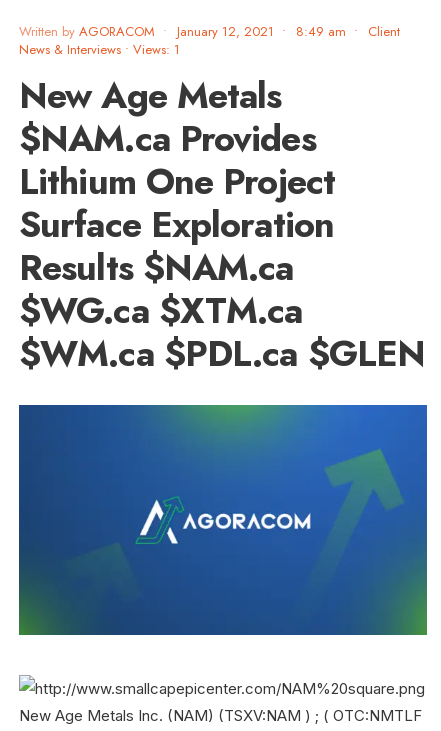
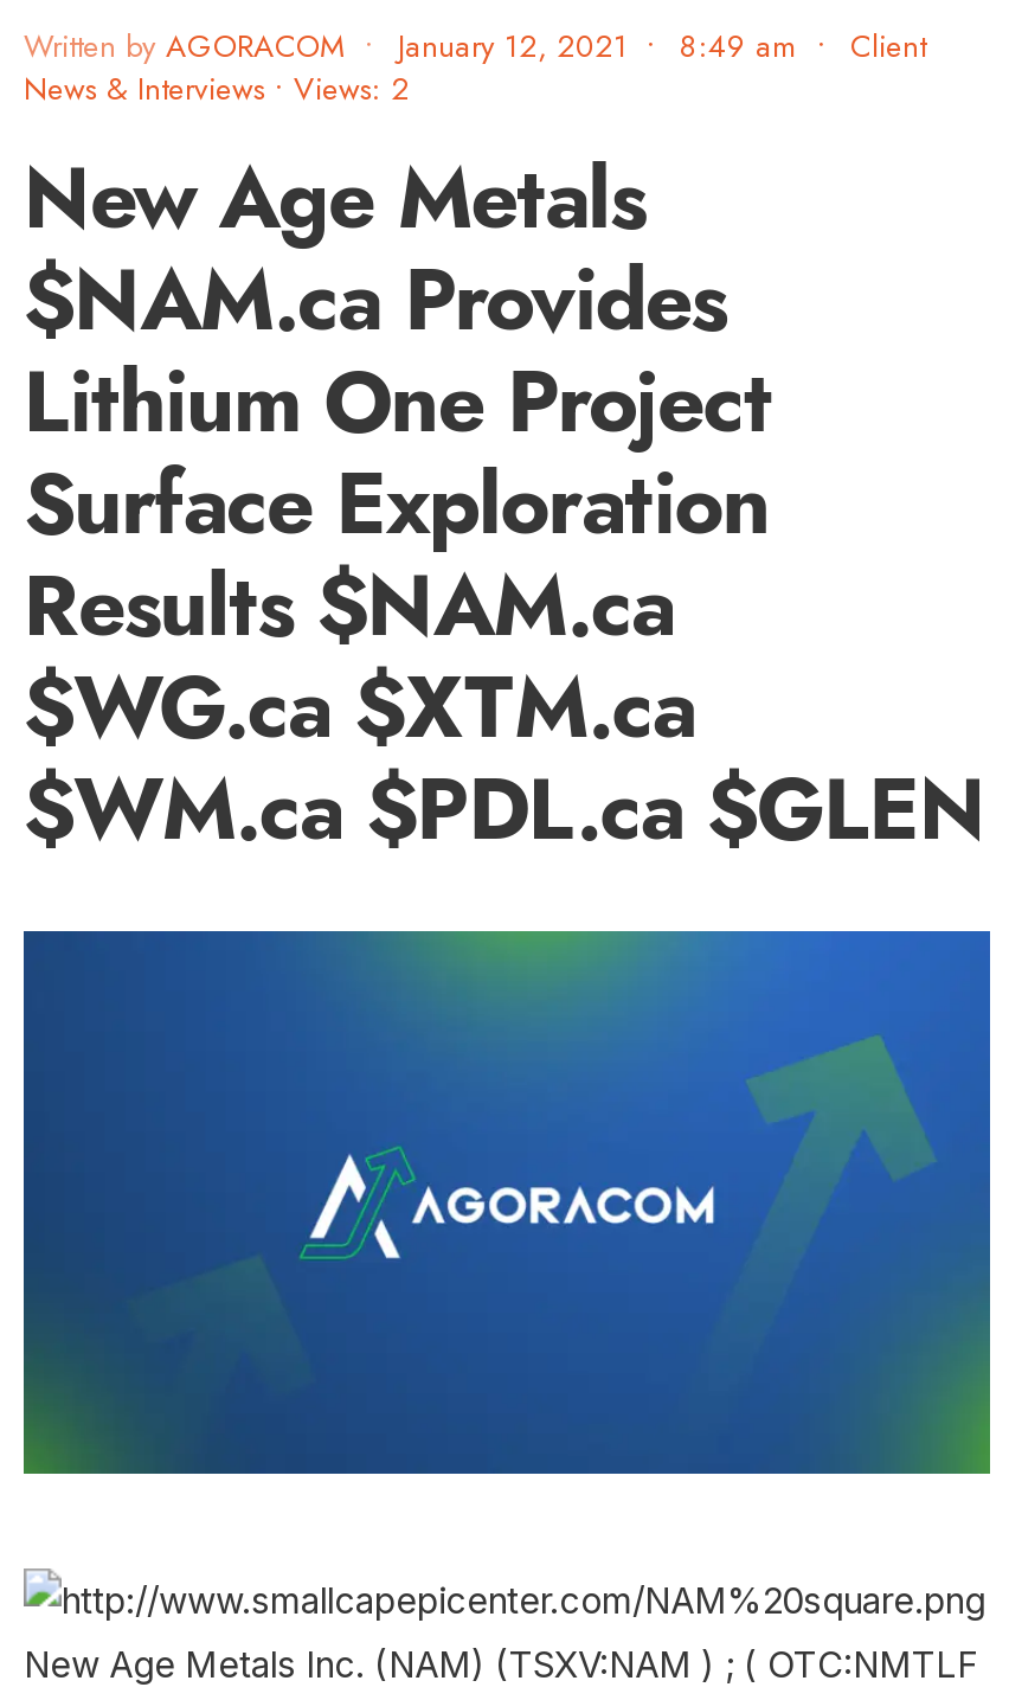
- News & Interviews • Views: 1
+ News & Interviews • Views: 2
